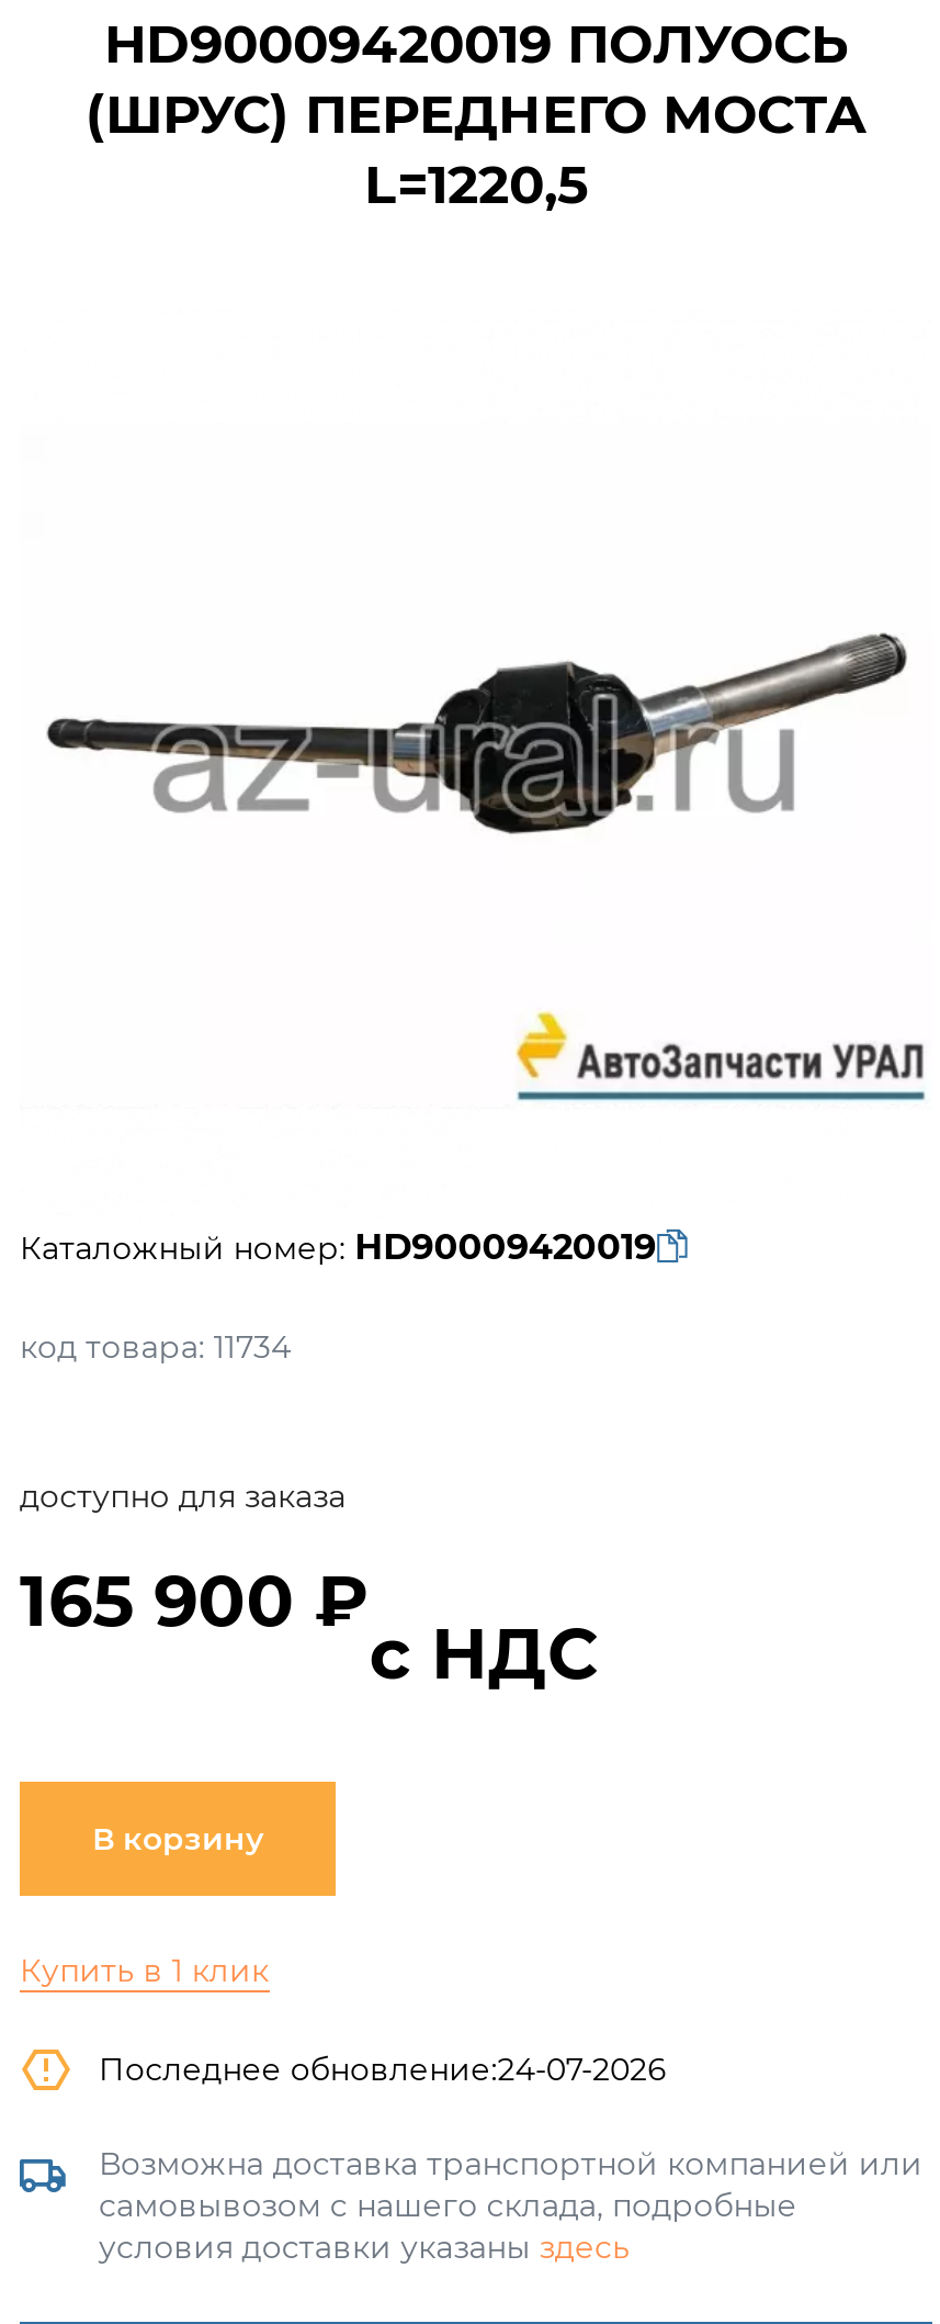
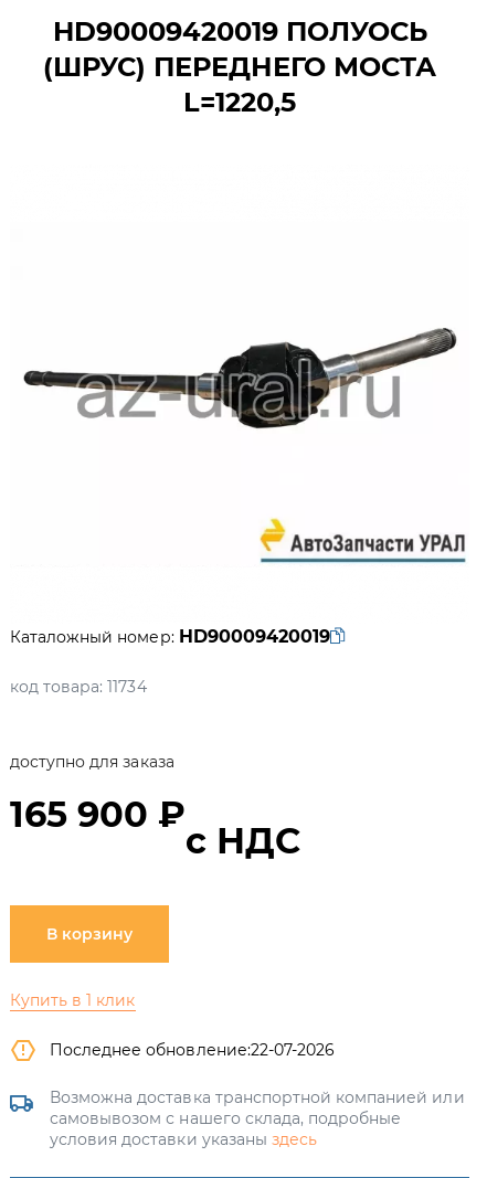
- Последнее обновление:24-07-2026
+ Последнее обновление:22-07-2026
